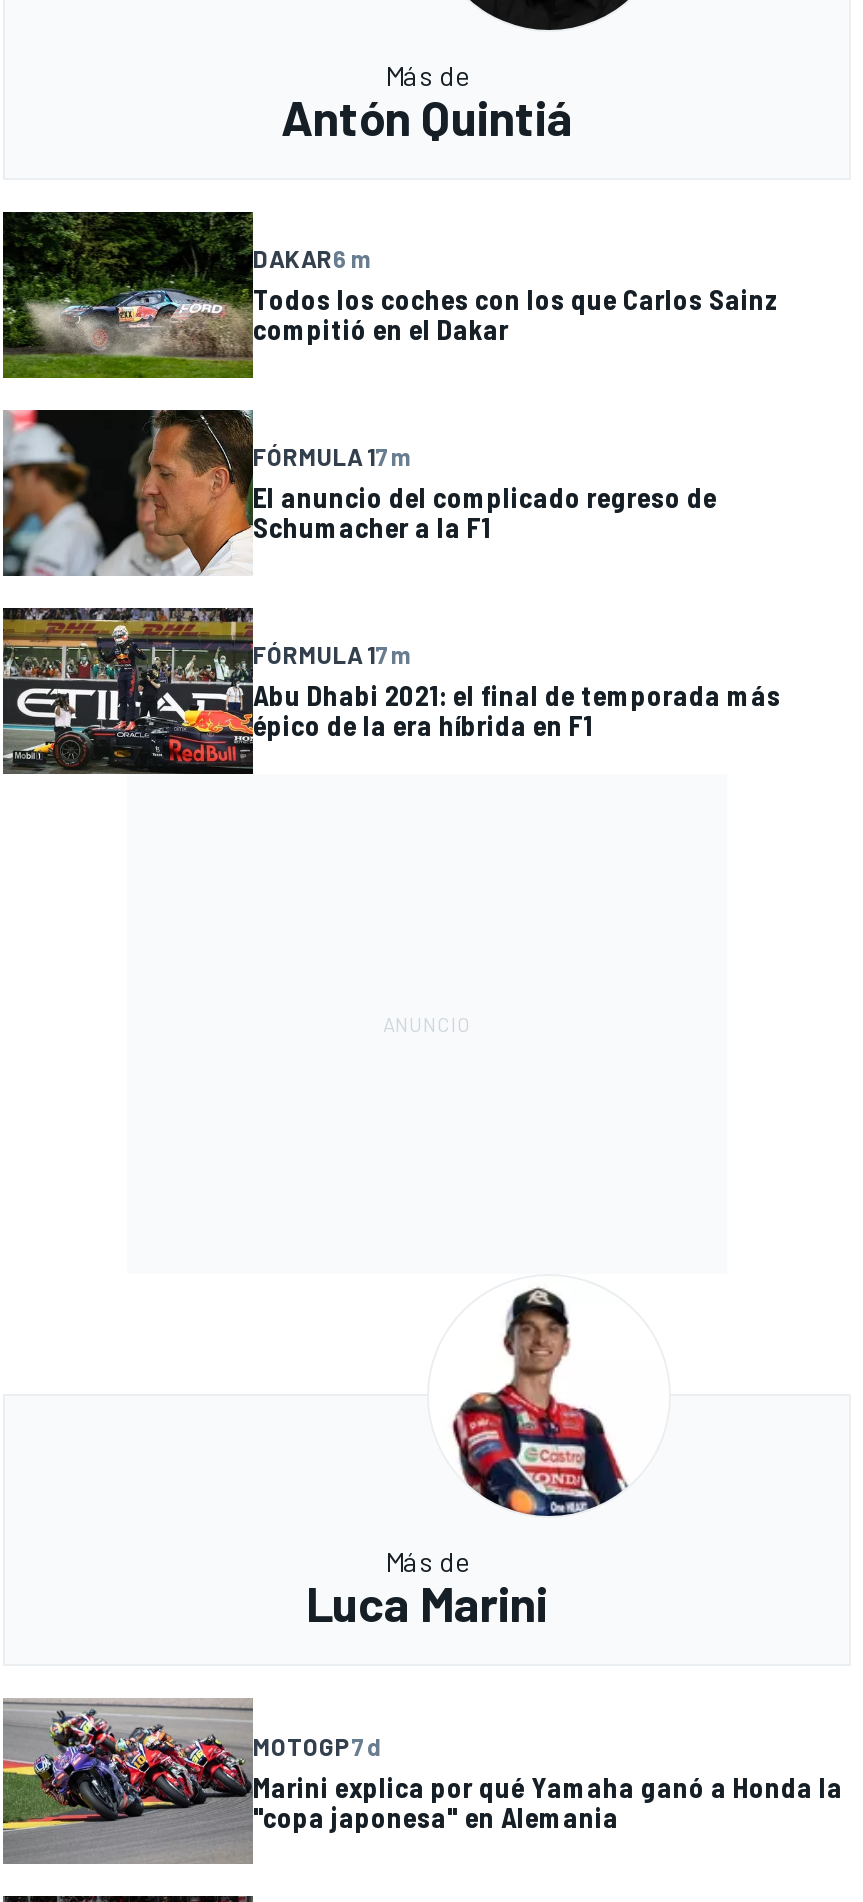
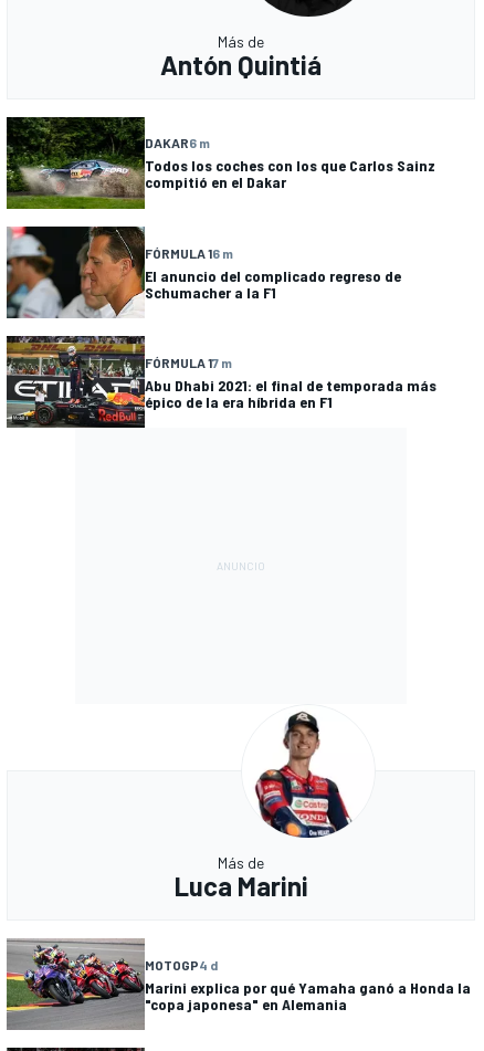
- FÓRMULA 17 m
+ FÓRMULA 16 m

- MOTOGP7 d
+ MOTOGP4 d
